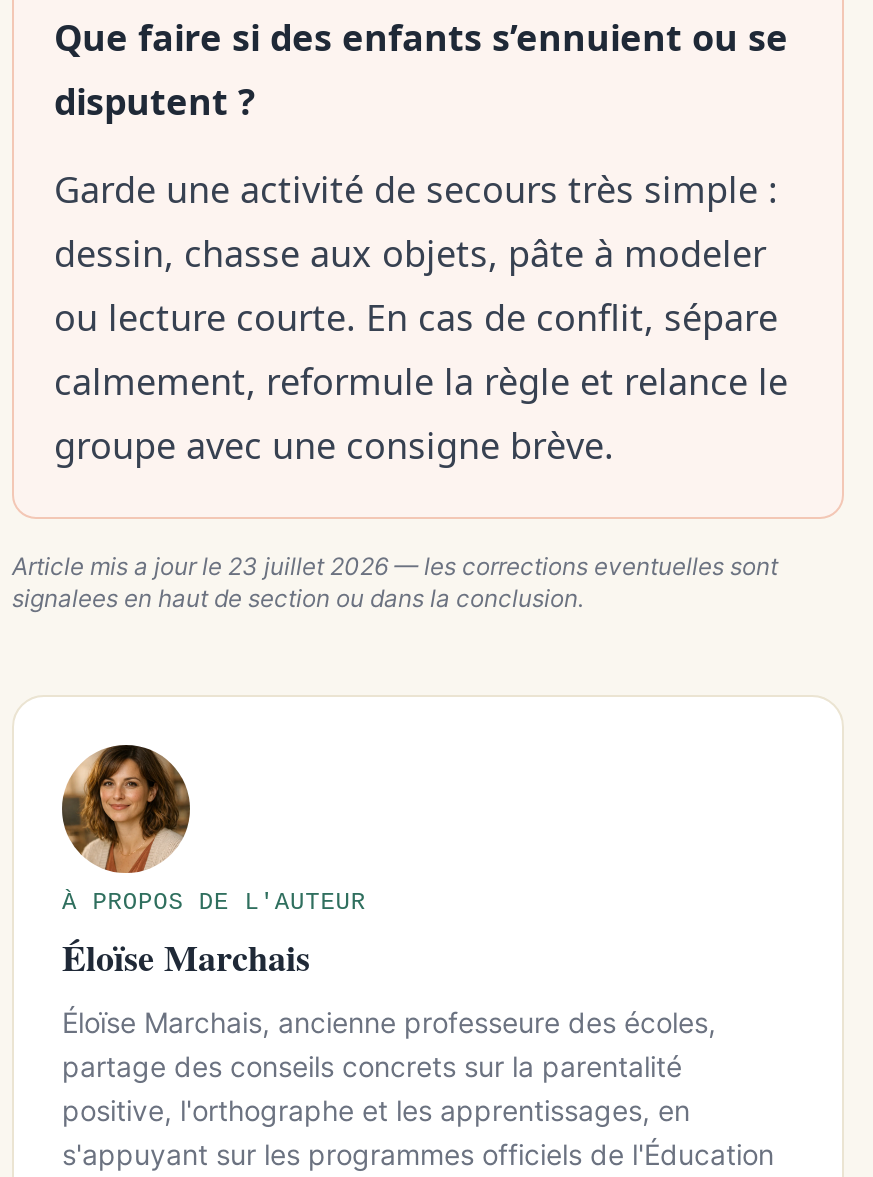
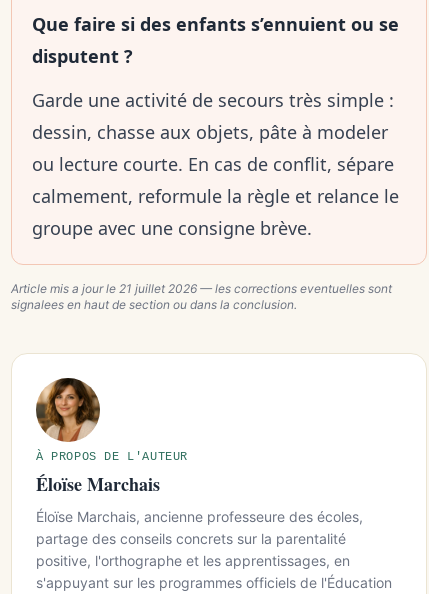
- Article mis a jour le 23 juillet 2026 — les corrections eventuelles sont
+ Article mis a jour le 21 juillet 2026 — les corrections eventuelles sont
